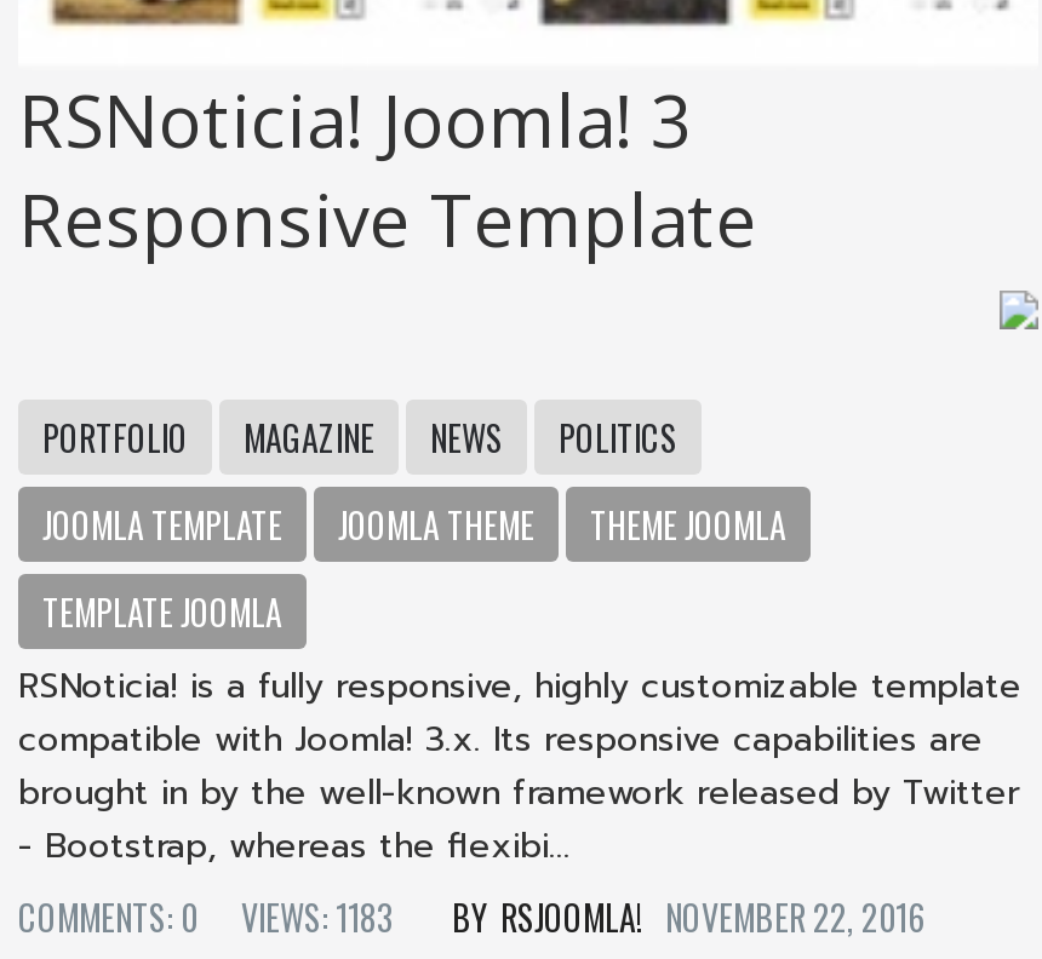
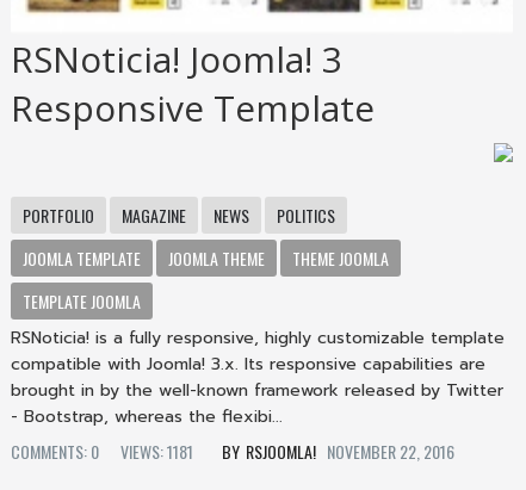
- COMMENTS: 0 VIEWS: 1183 RSJOOMLA! NOVEMBER 22, 2016
+ COMMENTS: 0 VIEWS: 1181 RSJOOMLA! NOVEMBER 22, 2016
